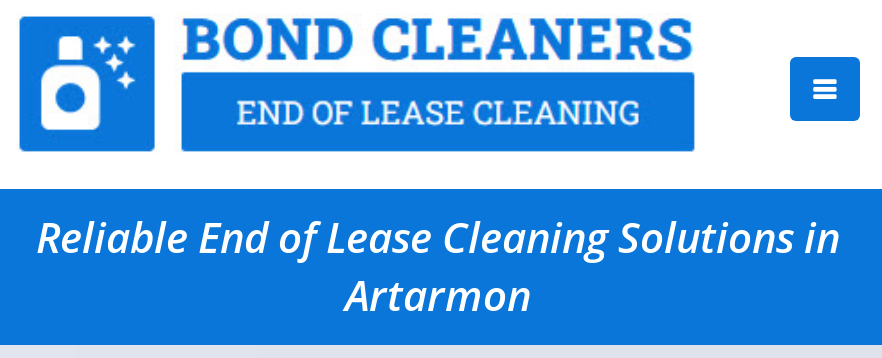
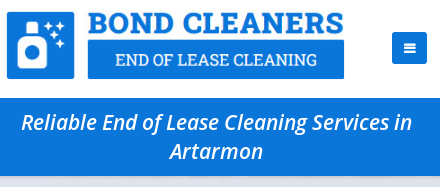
- Reliable End of Lease Cleaning Solutions in
+ Reliable End of Lease Cleaning Services in
